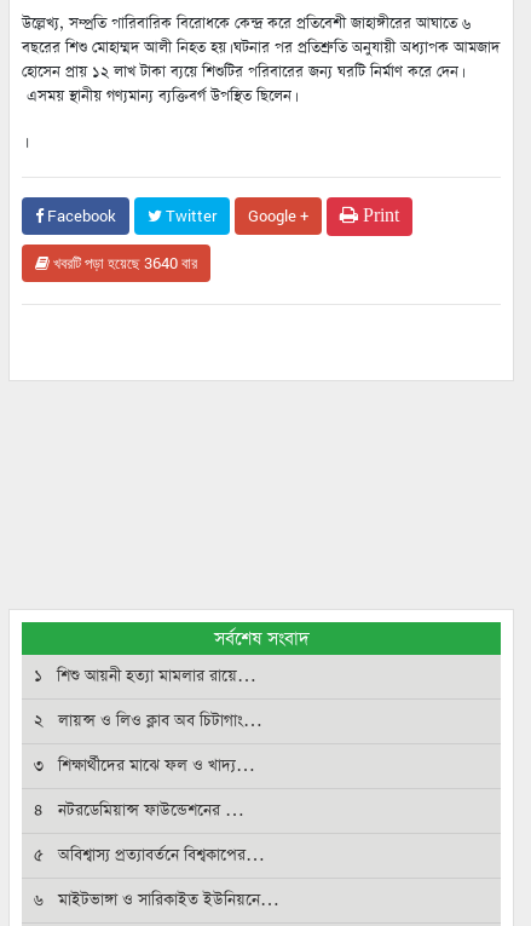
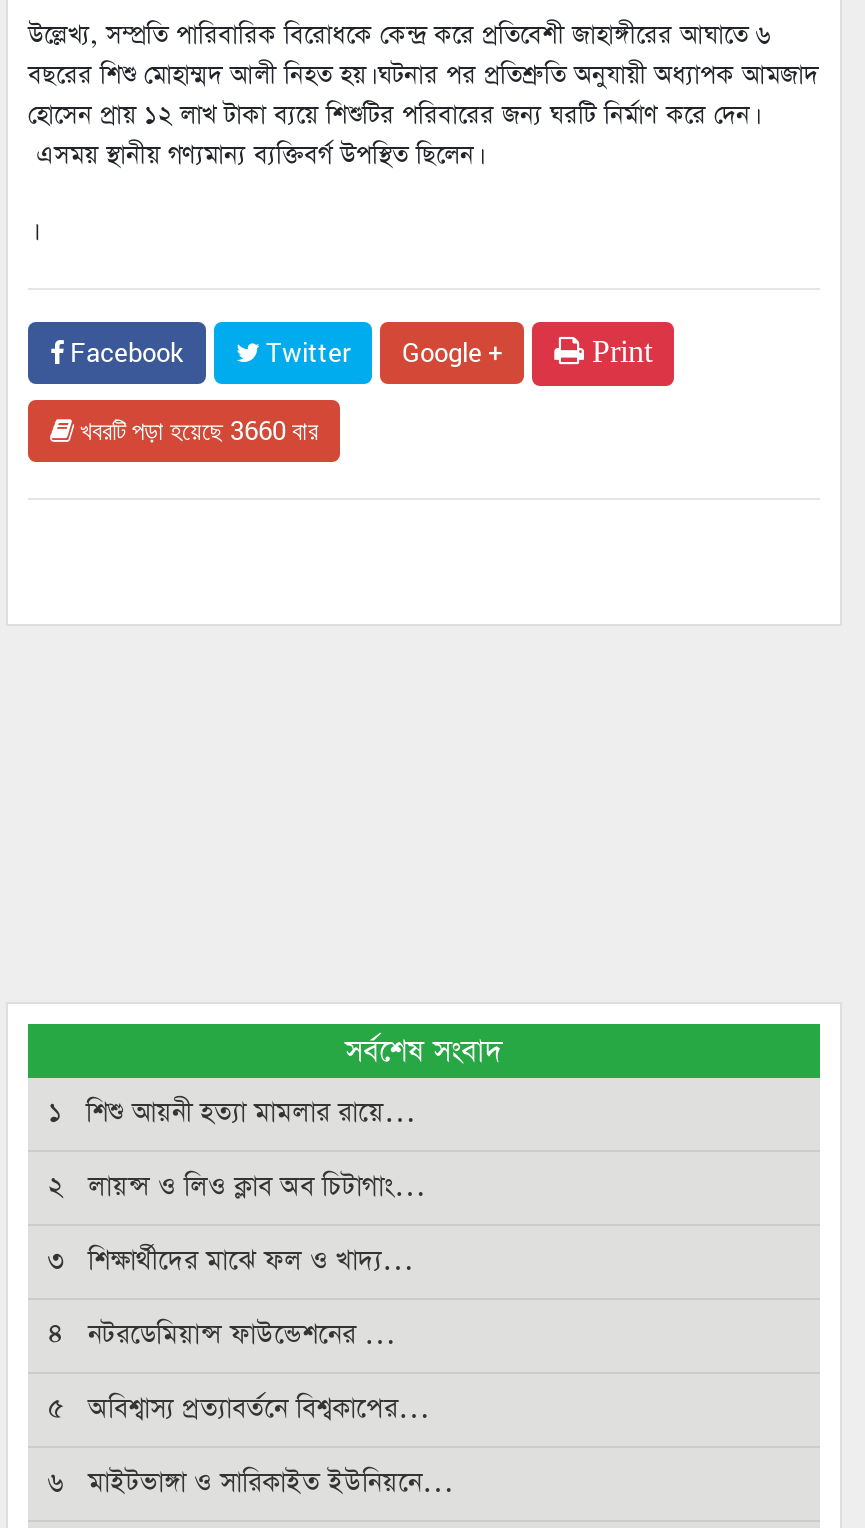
- খবরটি পড়া হয়েছে 3640 বার
+ খবরটি পড়া হয়েছে 3660 বার
